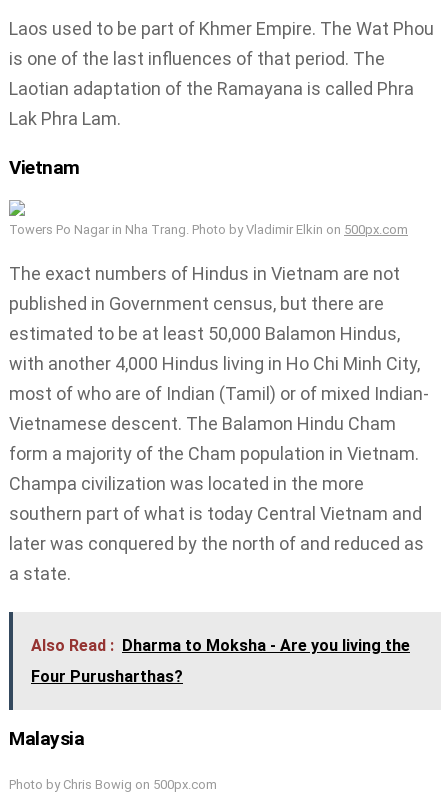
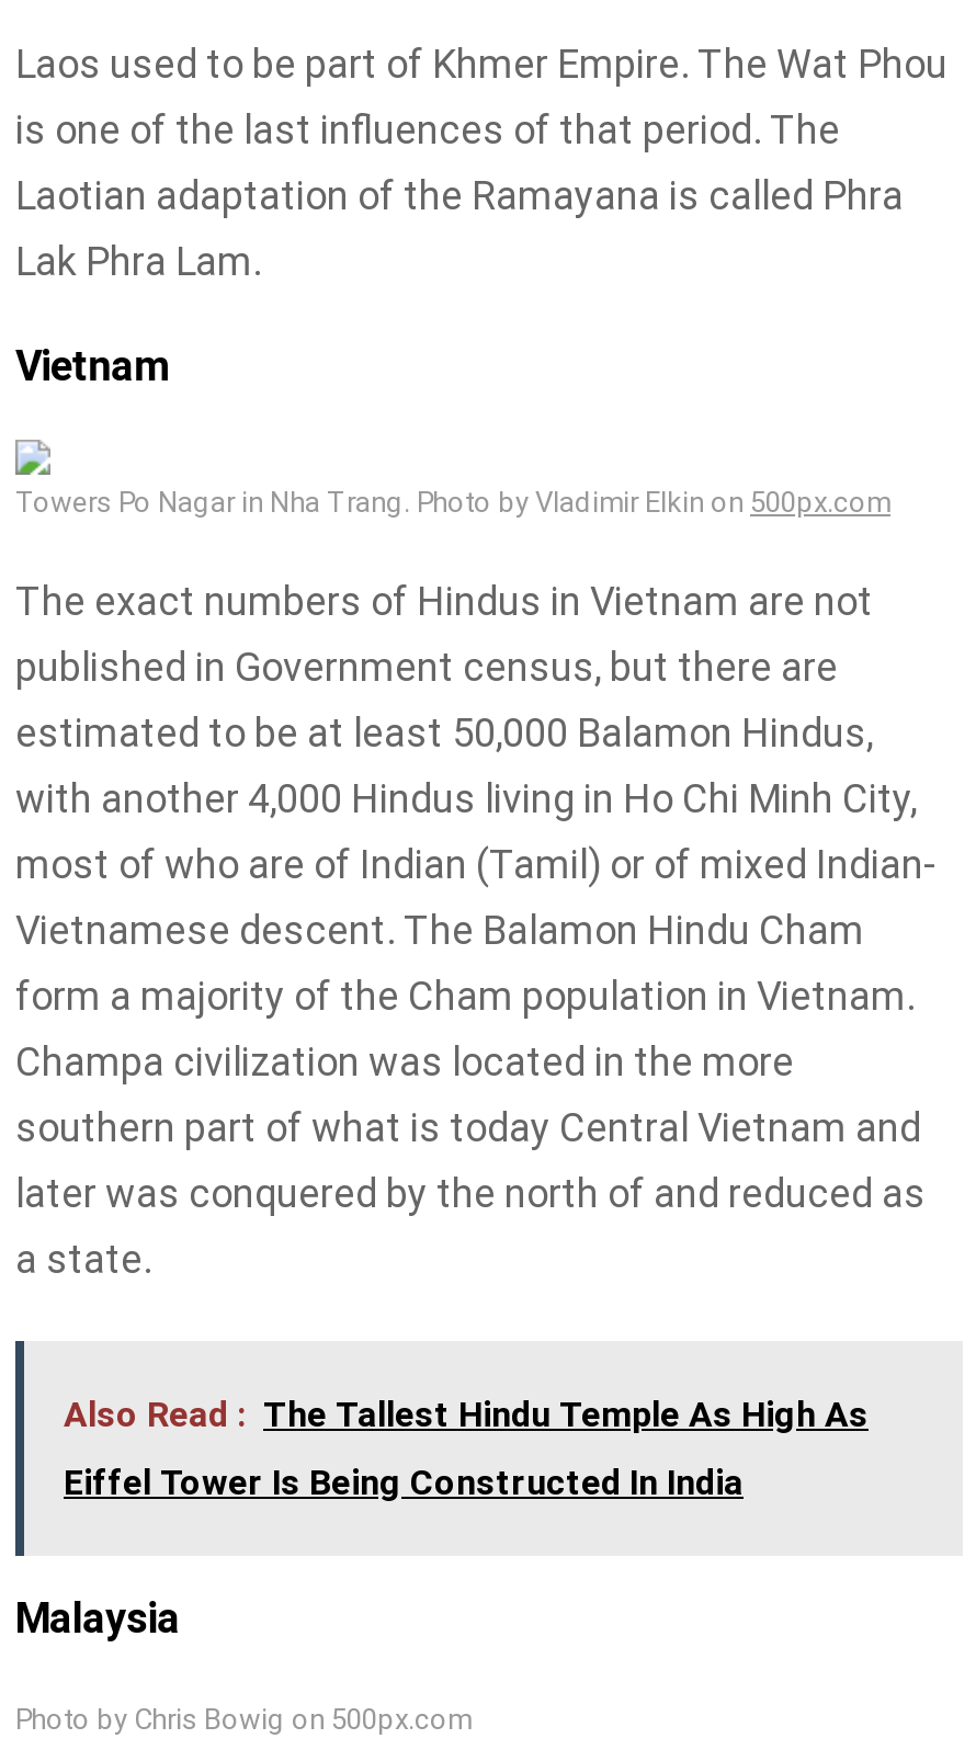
- Also Read : Dharma to Moksha - Are you living the
+ Also Read : The Tallest Hindu Temple As High As

- Four Purusharthas?
+ Eiffel Tower Is Being Constructed In India
